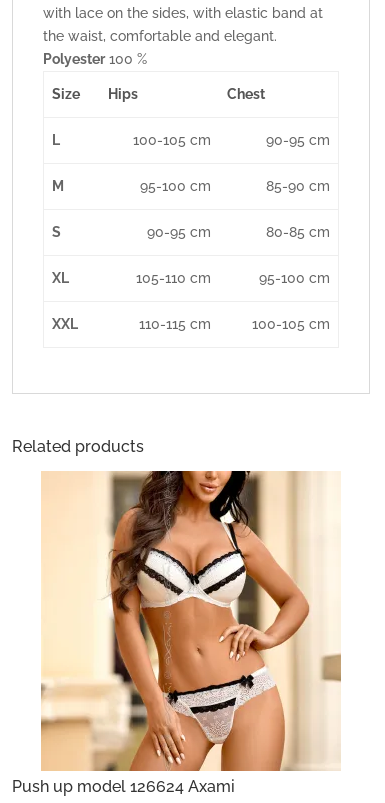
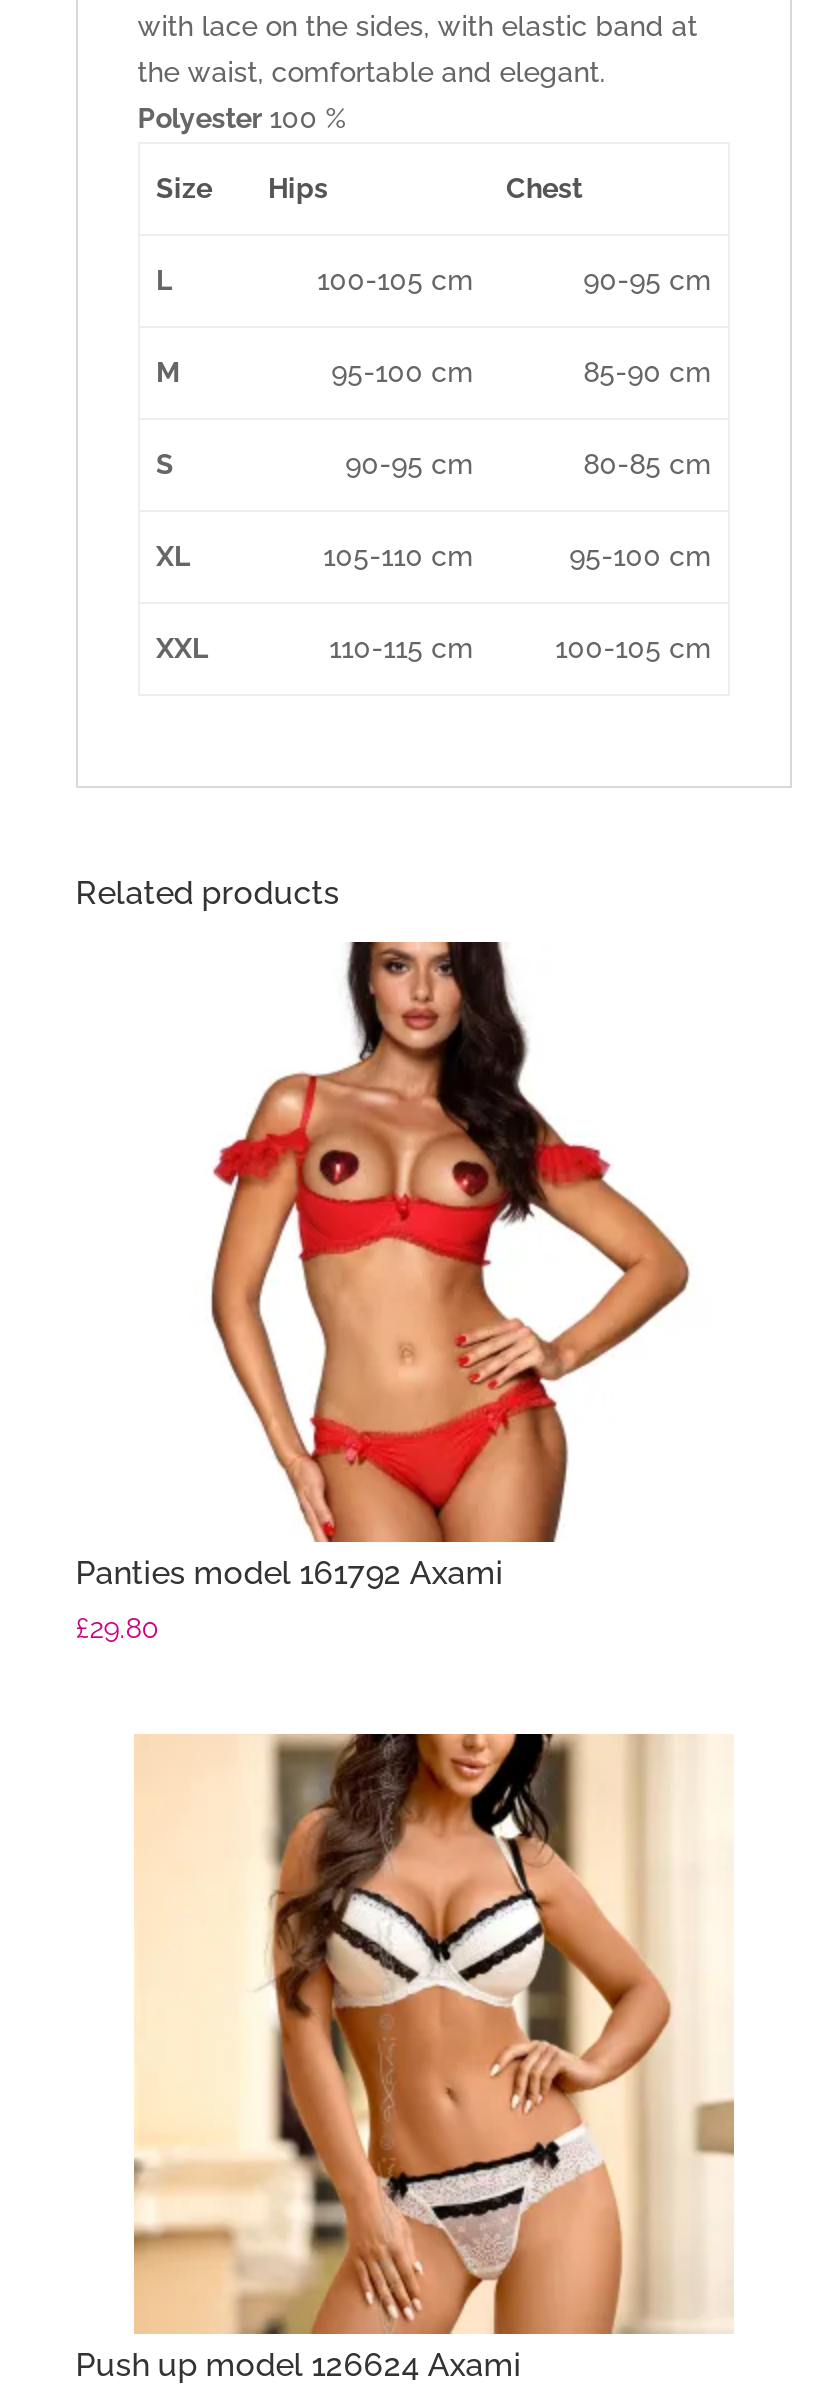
+ [image]
+ Panties model 161792 Axami
+ £29.80
